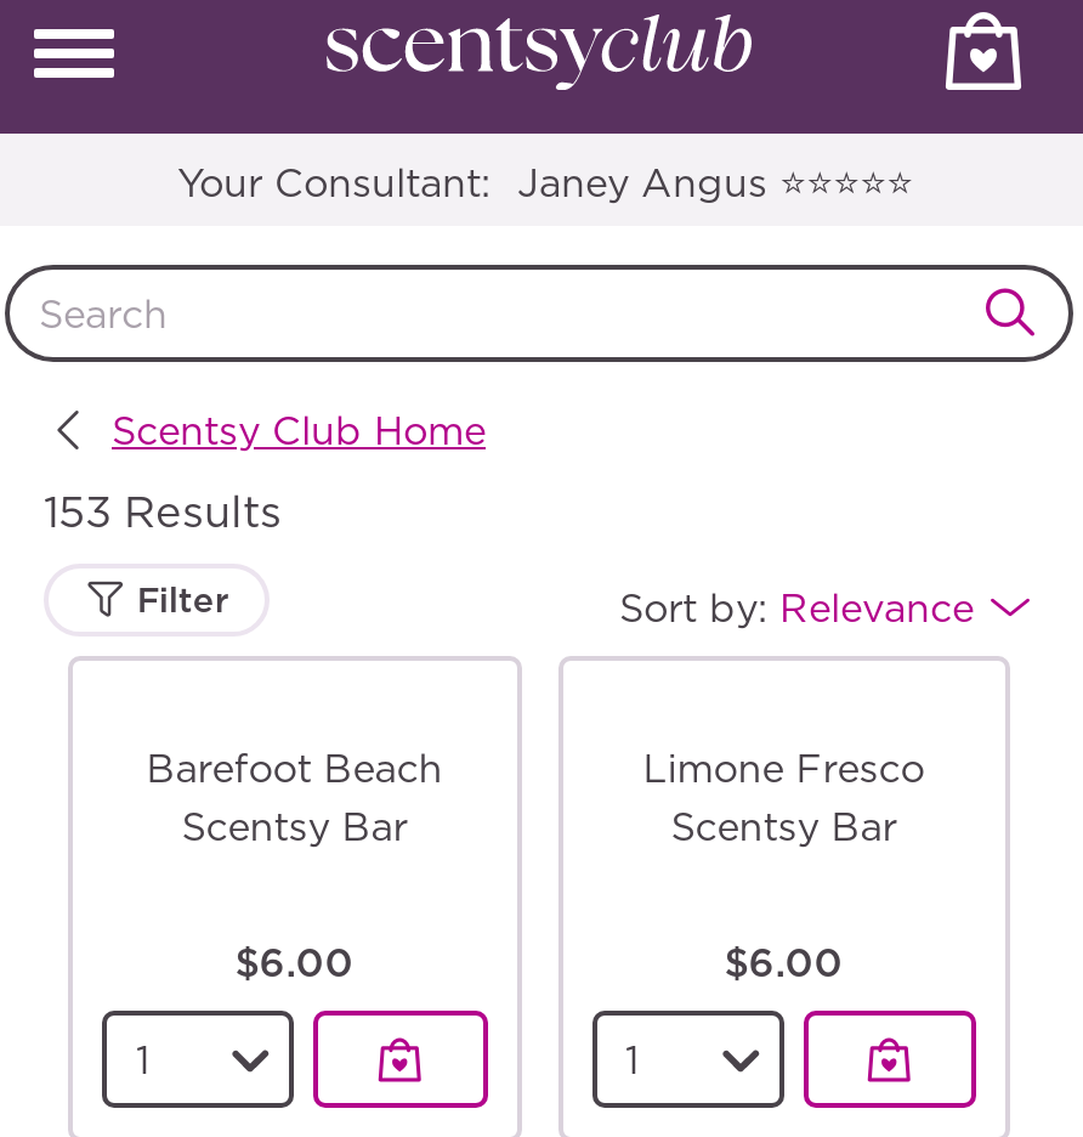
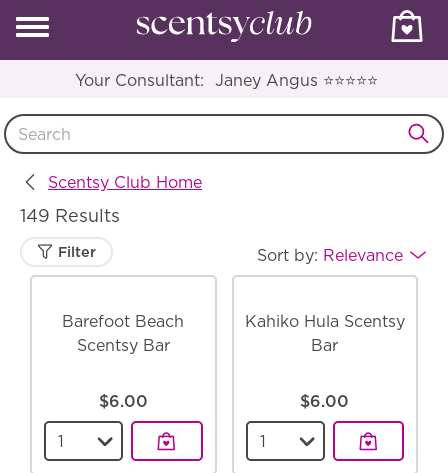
- 153 Results
+ 149 Results

- Limone Fresco
- Scentsy Bar
+ Kahiko Hula Scentsy
+ Bar
